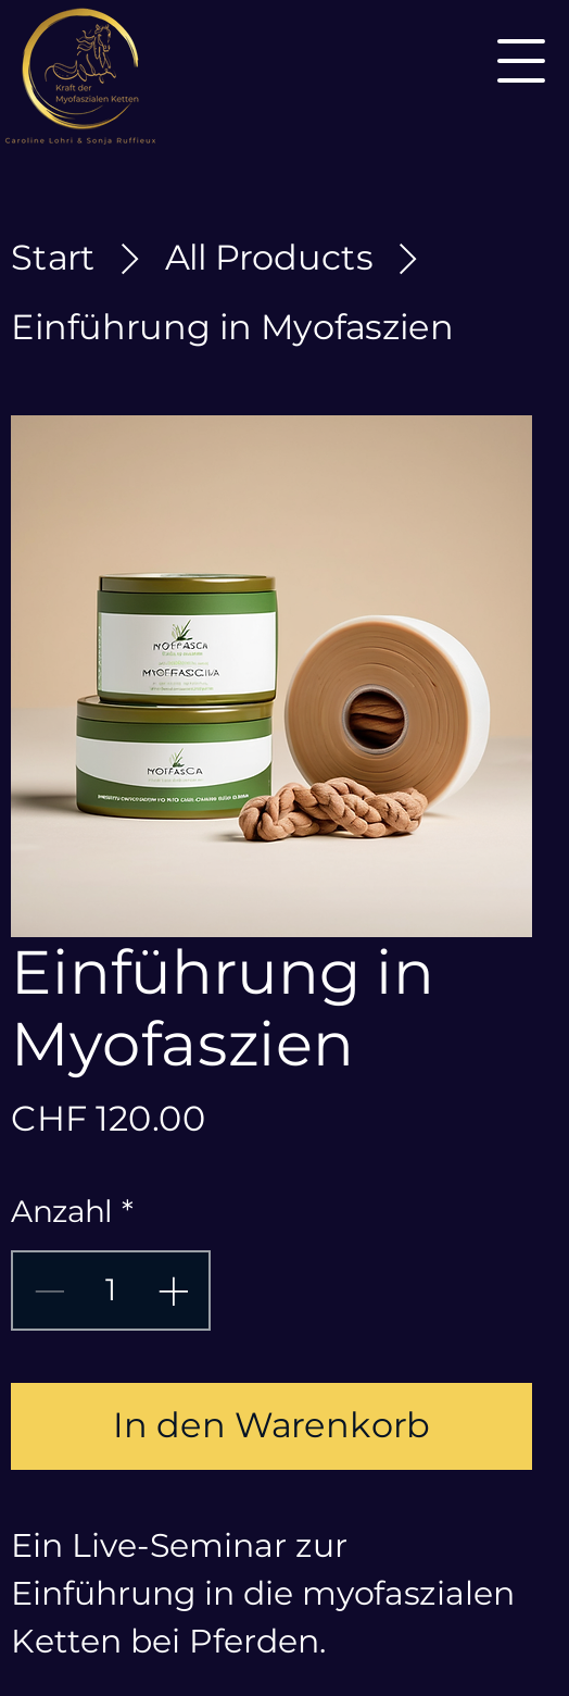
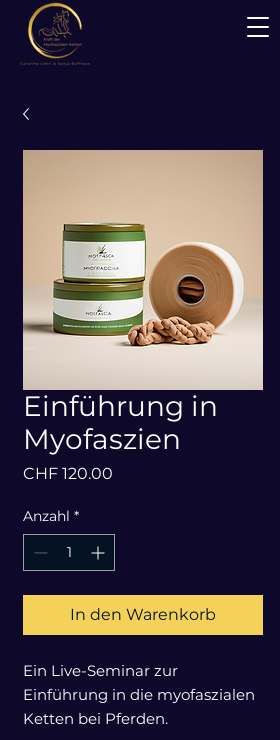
- Start
- All Products
- Einführung in Myofaszien
